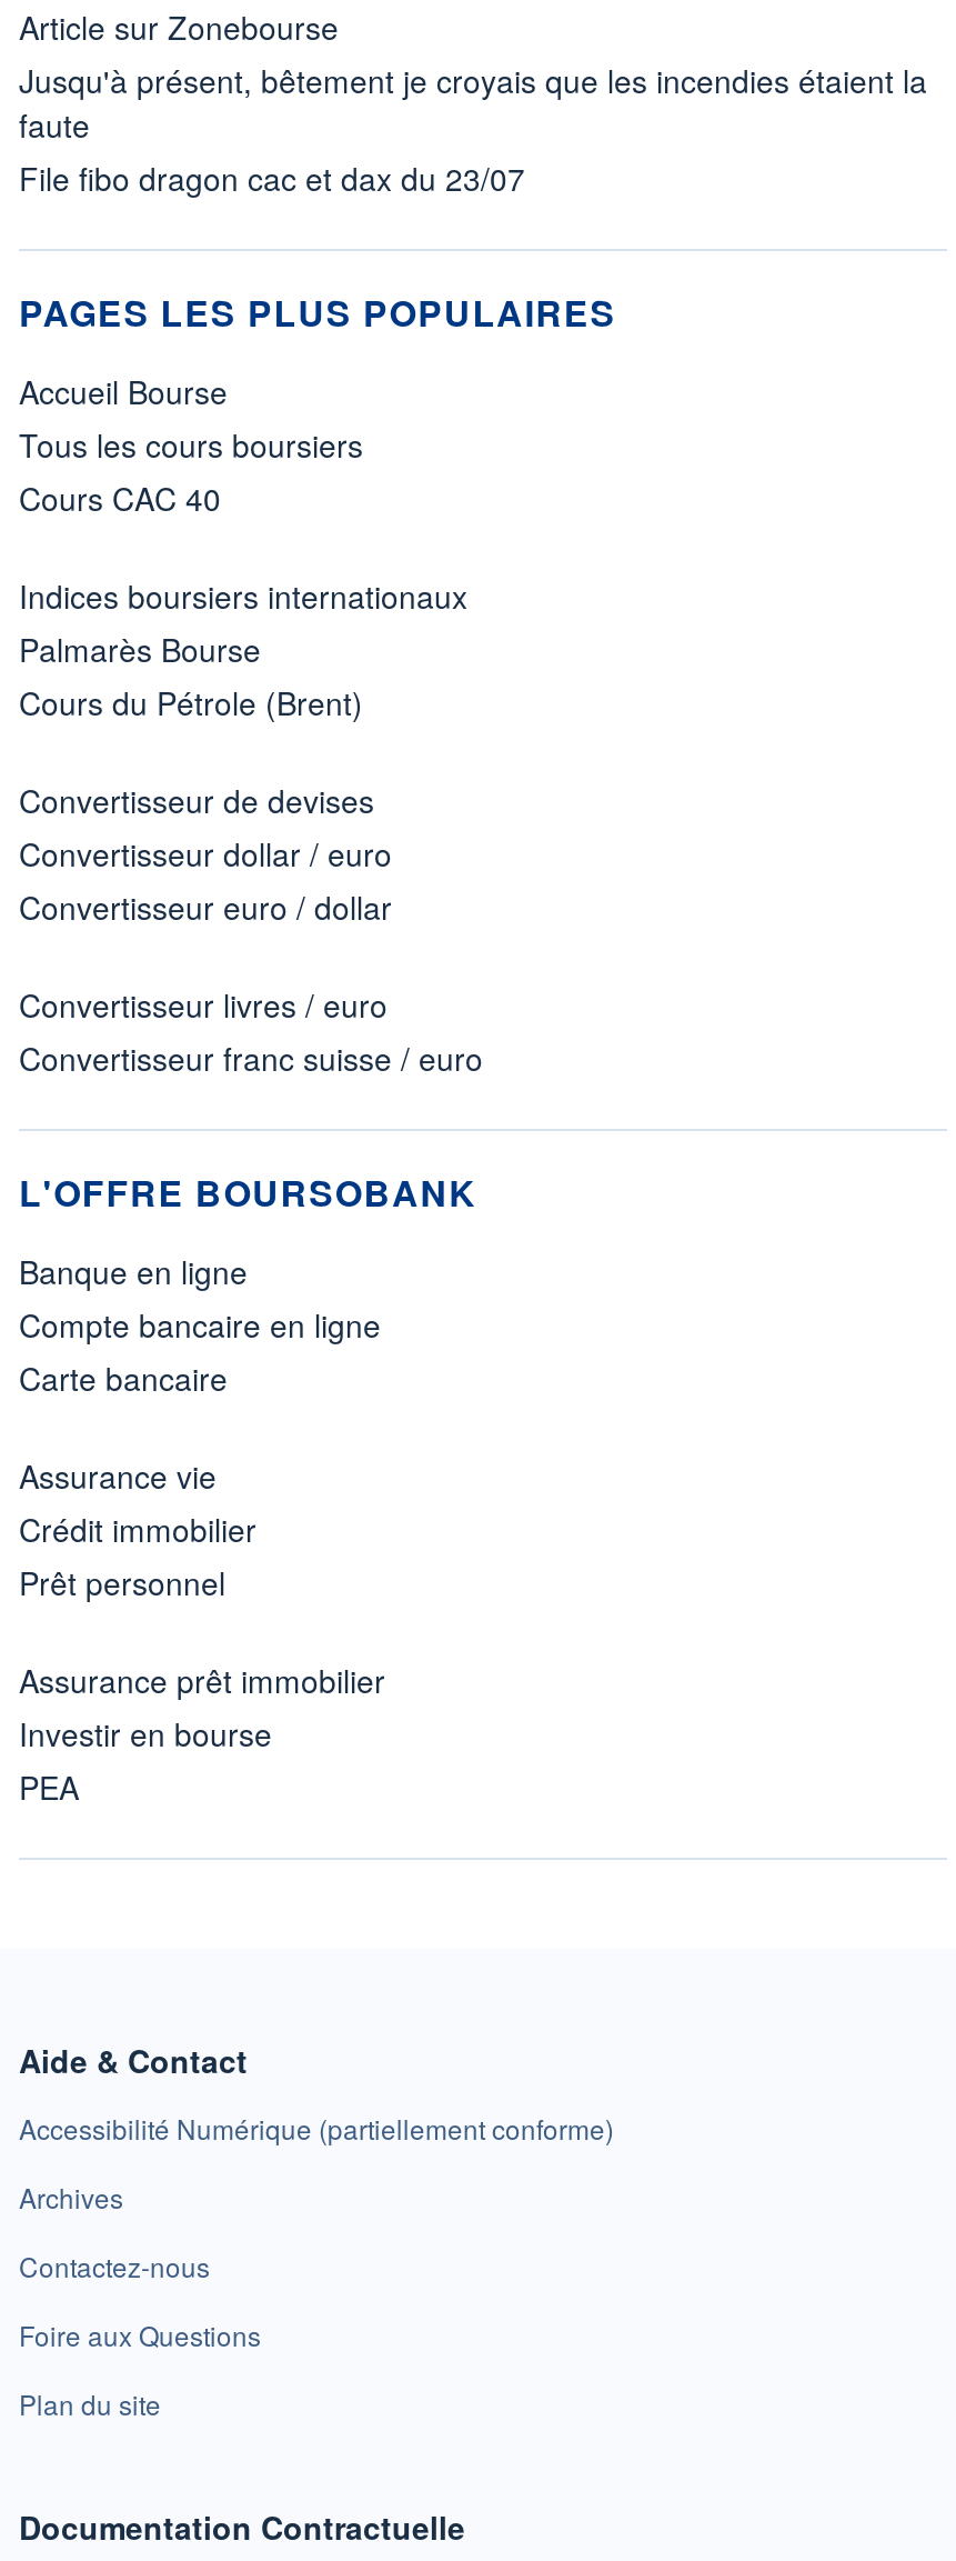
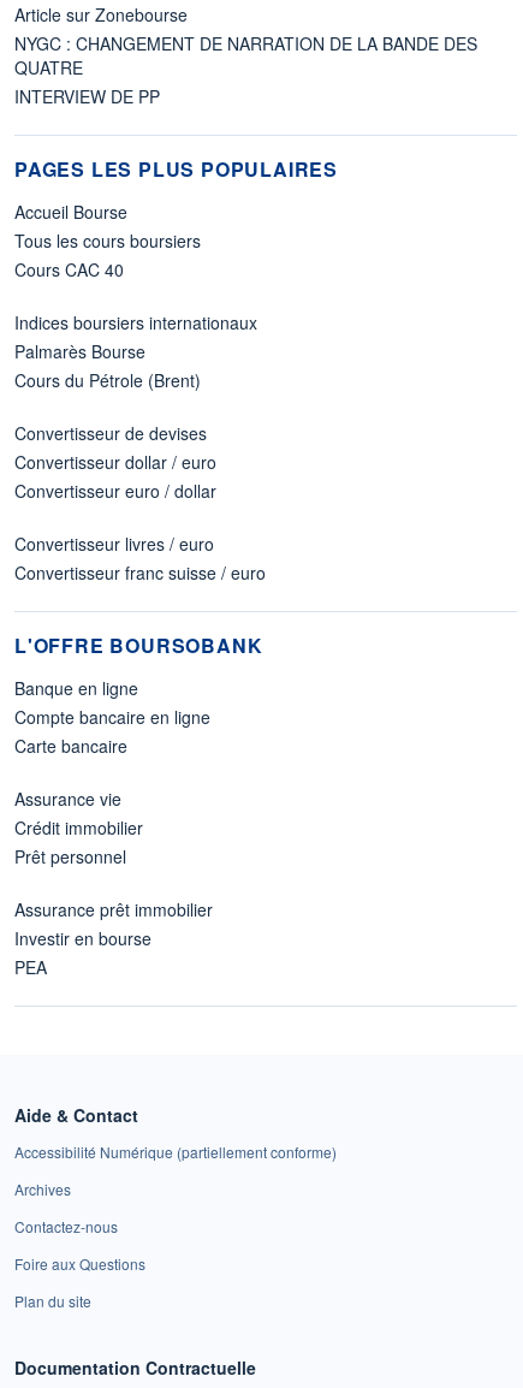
- Jusqu'à présent, bêtement je croyais que les incendies étaient la
- faute
- File fibo dragon cac et dax du 23/07
+ NYGC : CHANGEMENT DE NARRATION DE LA BANDE DES
+ QUATRE
+ INTERVIEW DE PP
